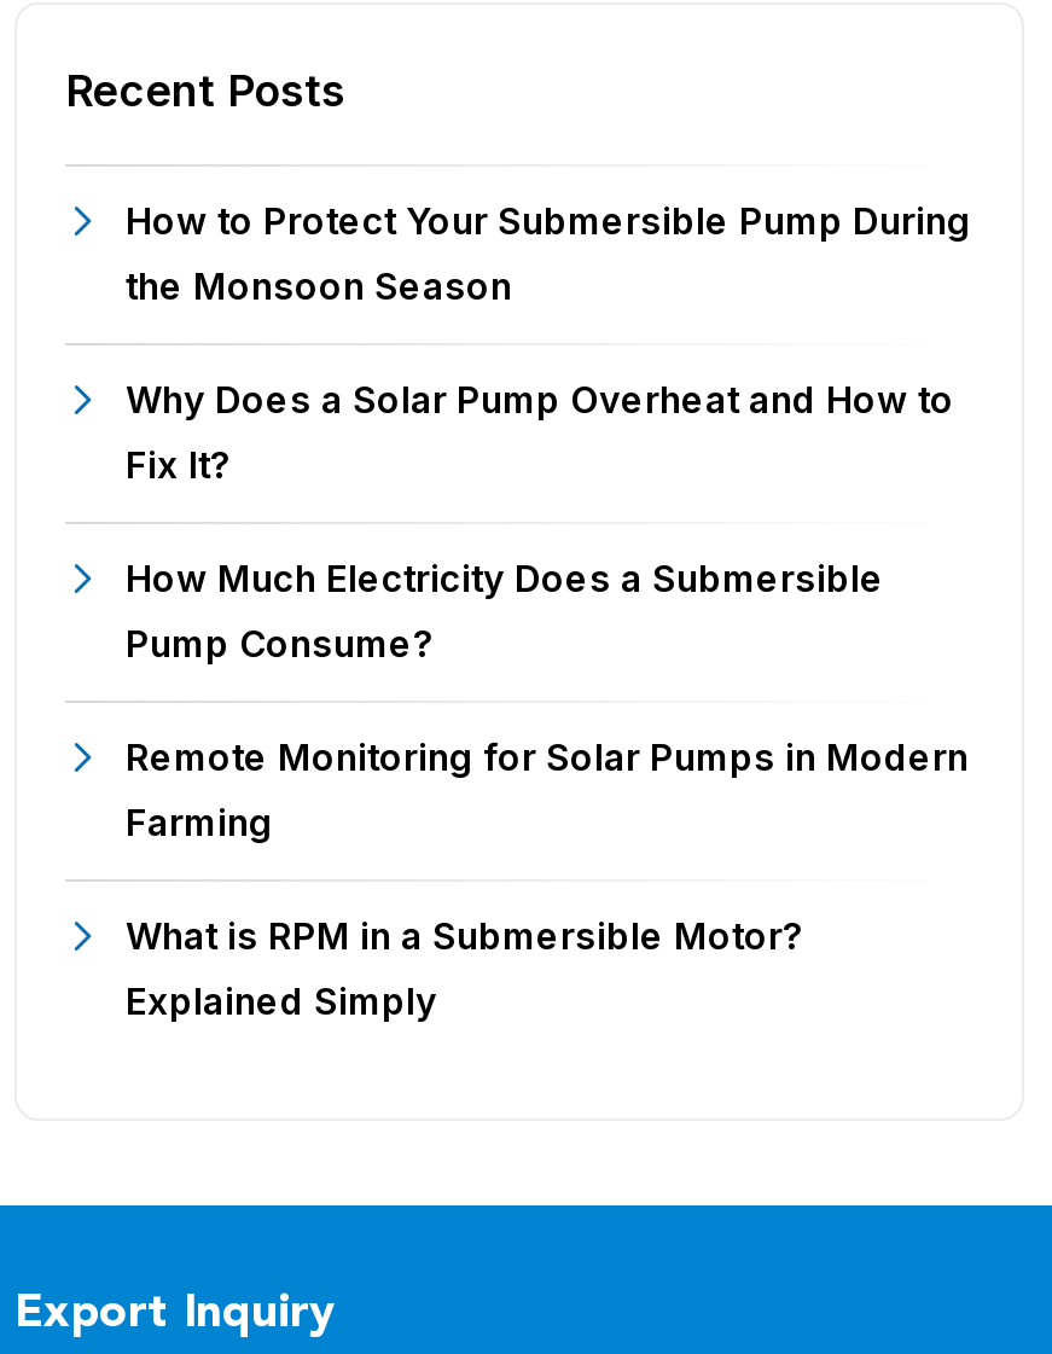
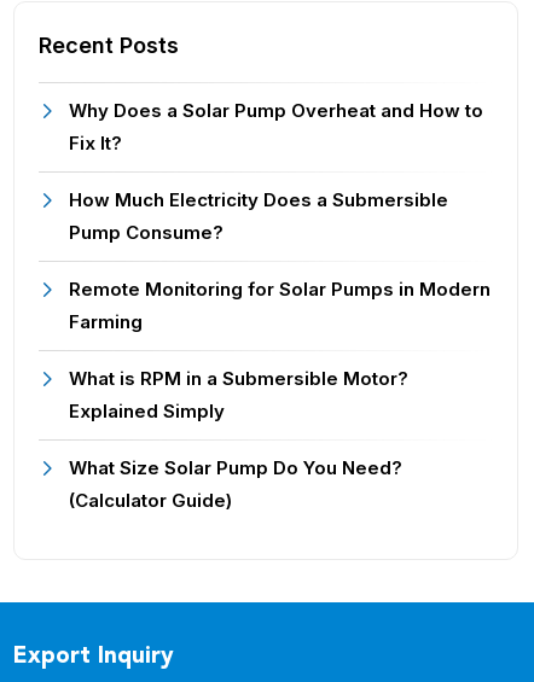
- How to Protect Your Submersible Pump During
- the Monsoon Season

moved up: Why Does a Solar Pump Overheat and How to | Fix It? | How Much Electricity Does a Submersible | Pump Consume? | Remote Monitoring for Solar Pumps in Modern | Farming | What is RPM in a Submersible Motor? | Explained Simply

+ What Size Solar Pump Do You Need?
+ (Calculator Guide)
